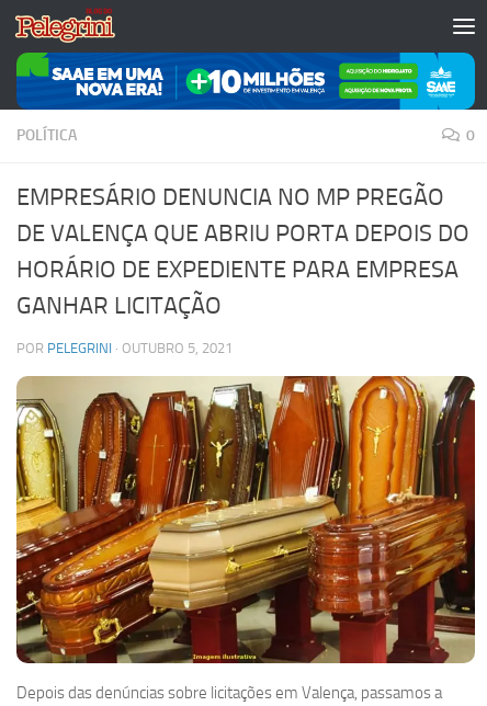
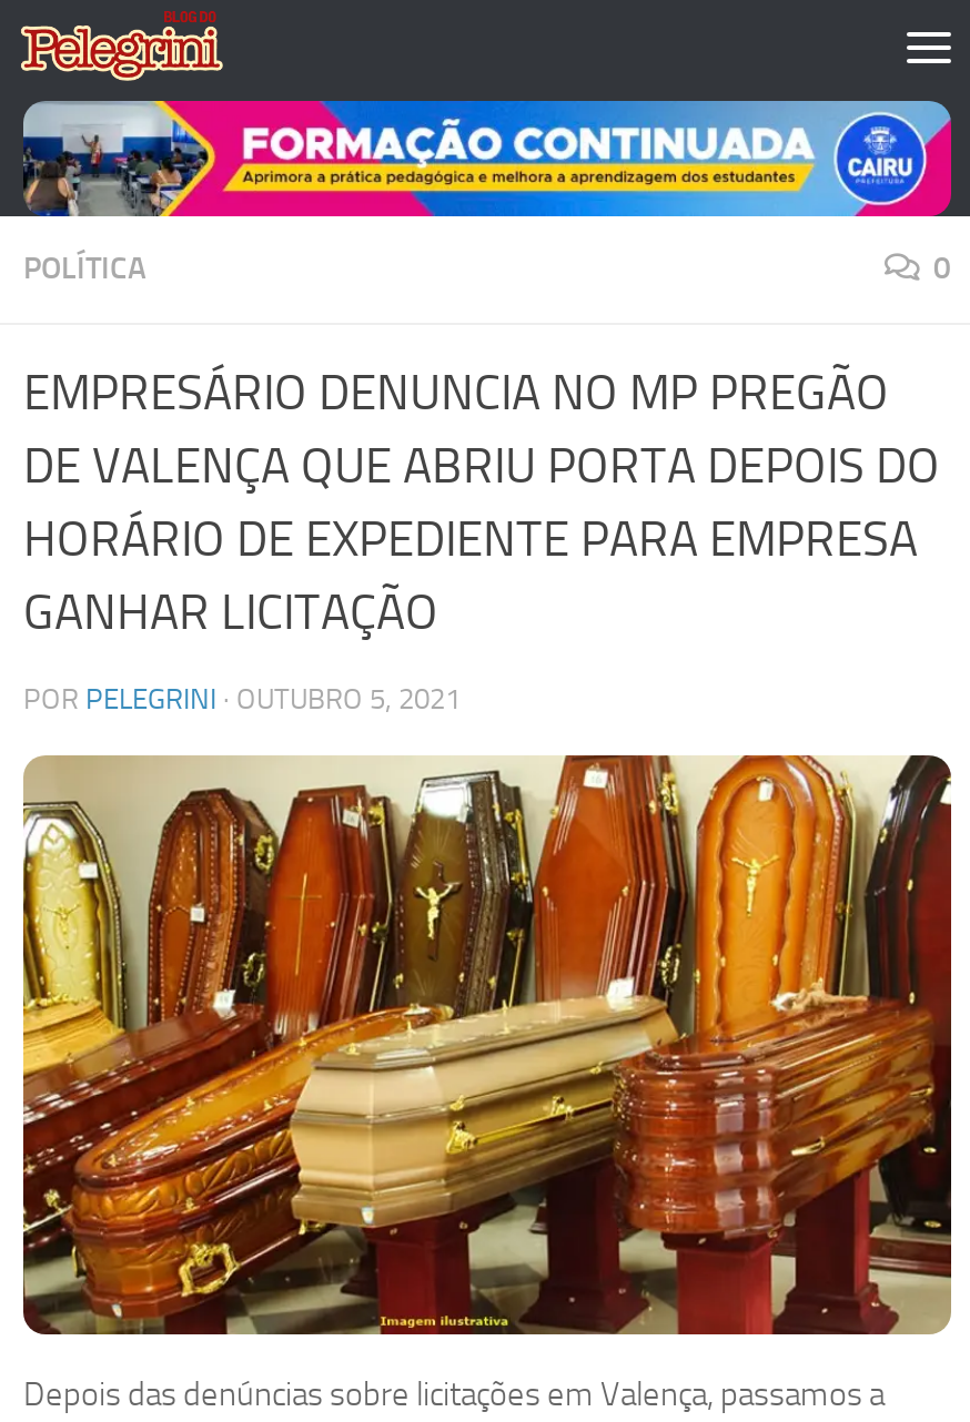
- [image]
+ [image]
